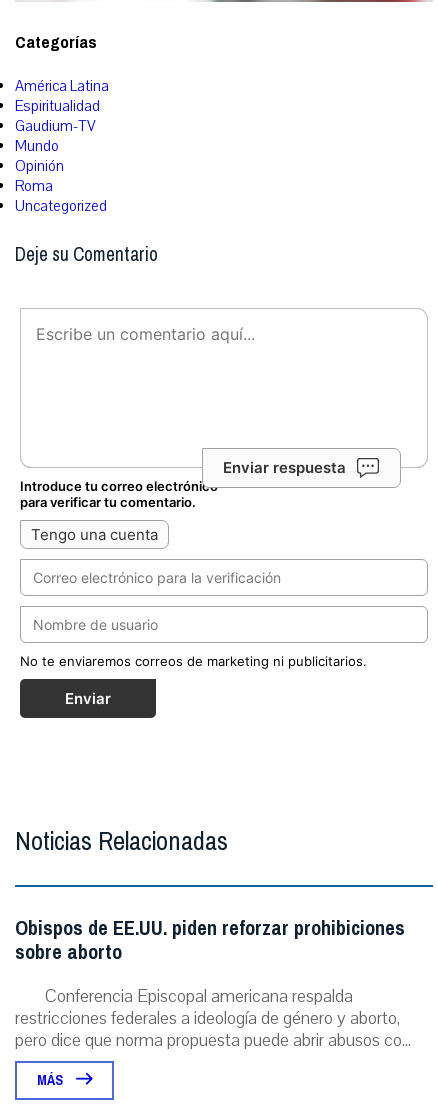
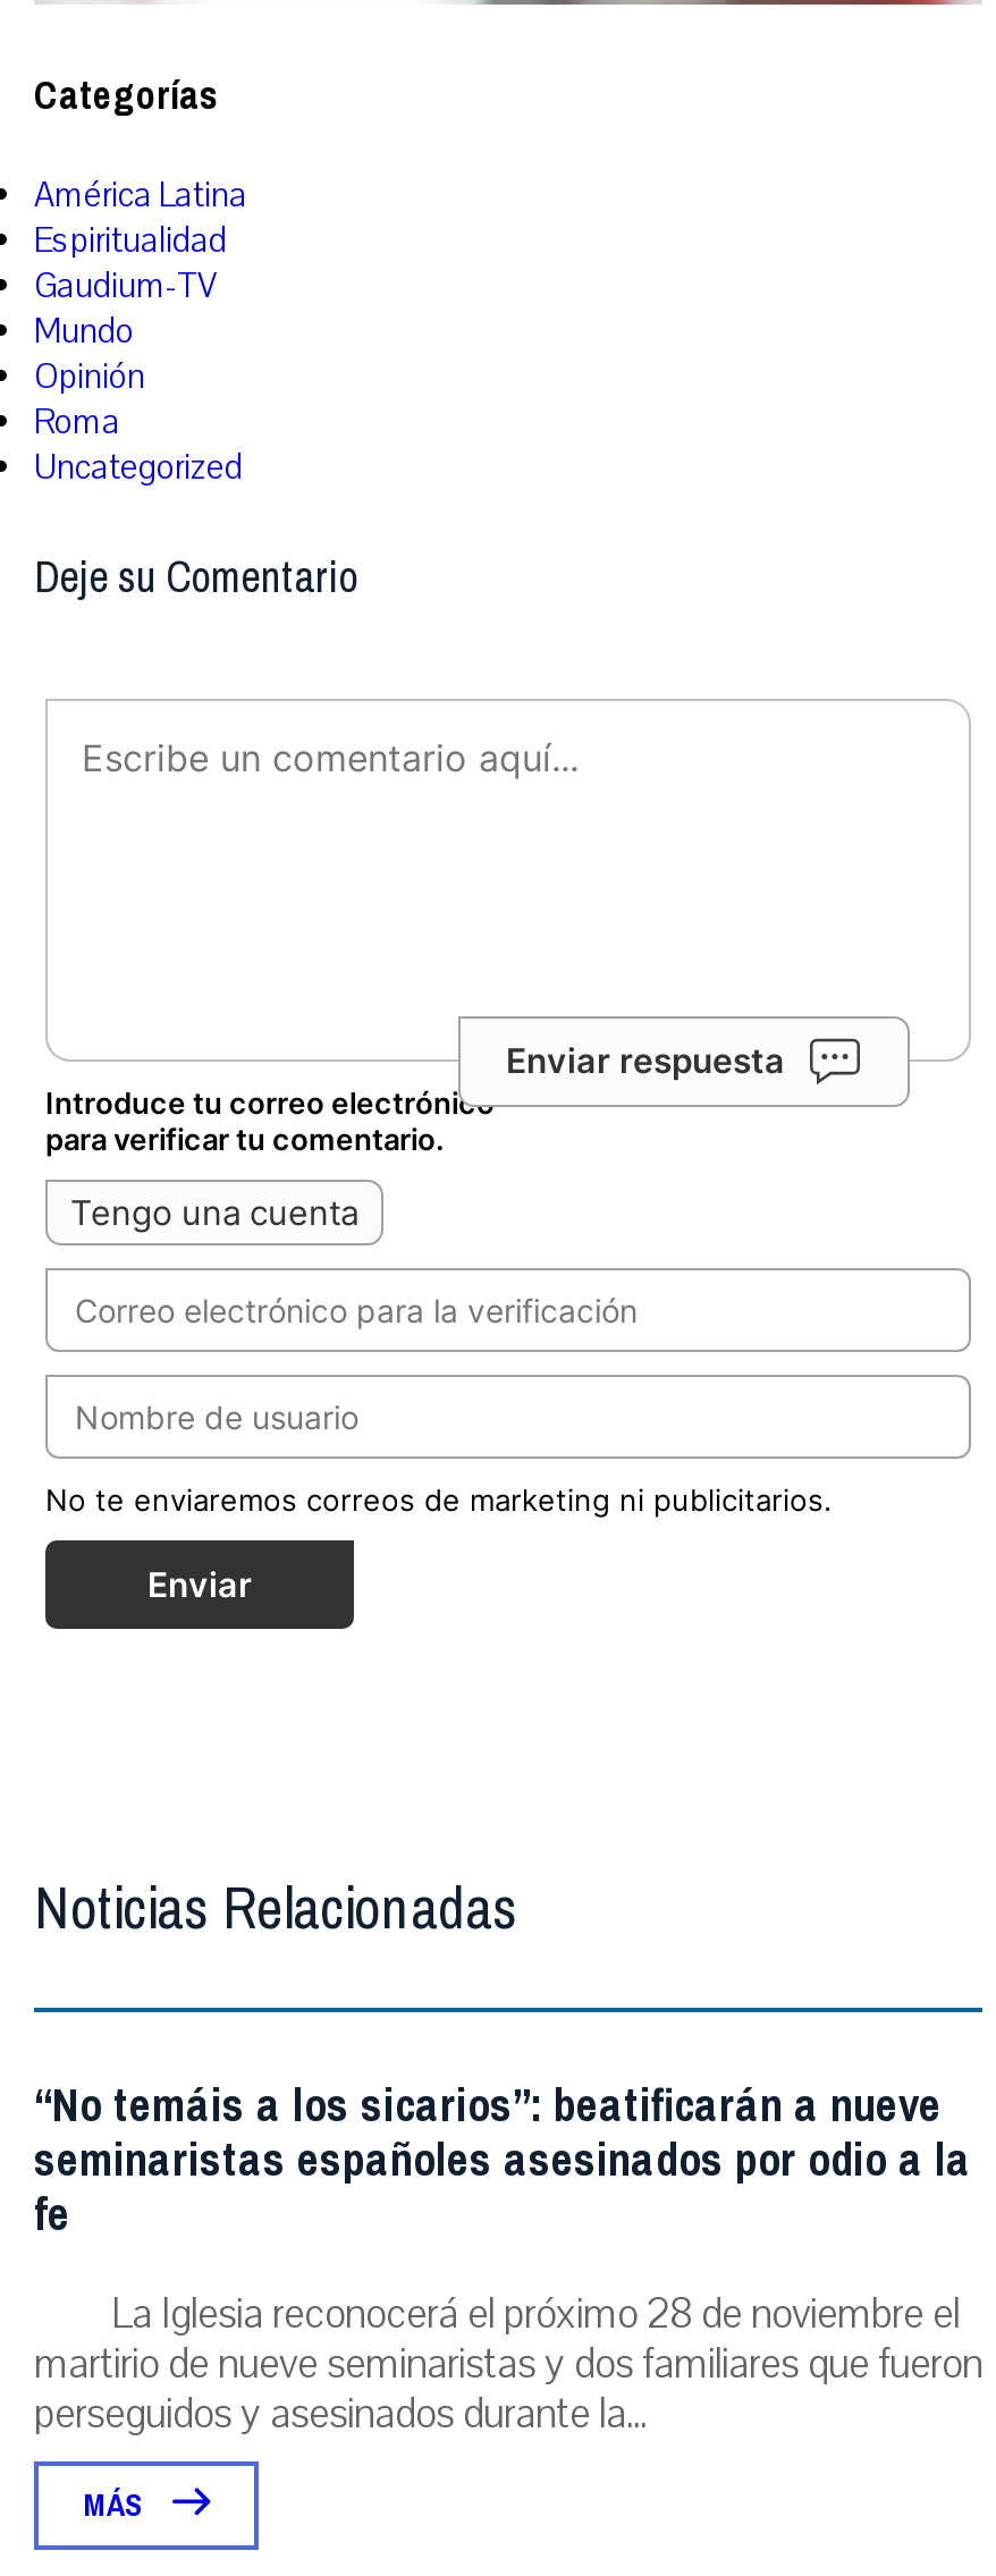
- Obispos de EE.UU. piden reforzar prohibiciones
- sobre aborto
- Conferencia Episcopal americana respalda
- restricciones federales a ideología de género y aborto,
- pero dice que norma propuesta puede abrir abusos co...
+ “No temáis a los sicarios”: beatificarán a nueve
+ seminaristas españoles asesinados por odio a la
+ fe
+ La Iglesia reconocerá el próximo 28 de noviembre el
+ martirio de nueve seminaristas y dos familiares que fueron
+ perseguidos y asesinados durante la...
